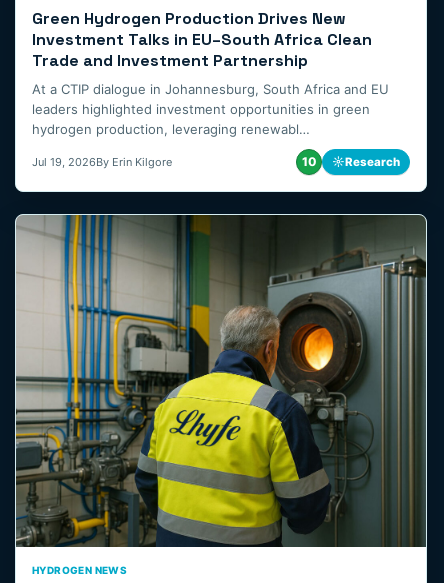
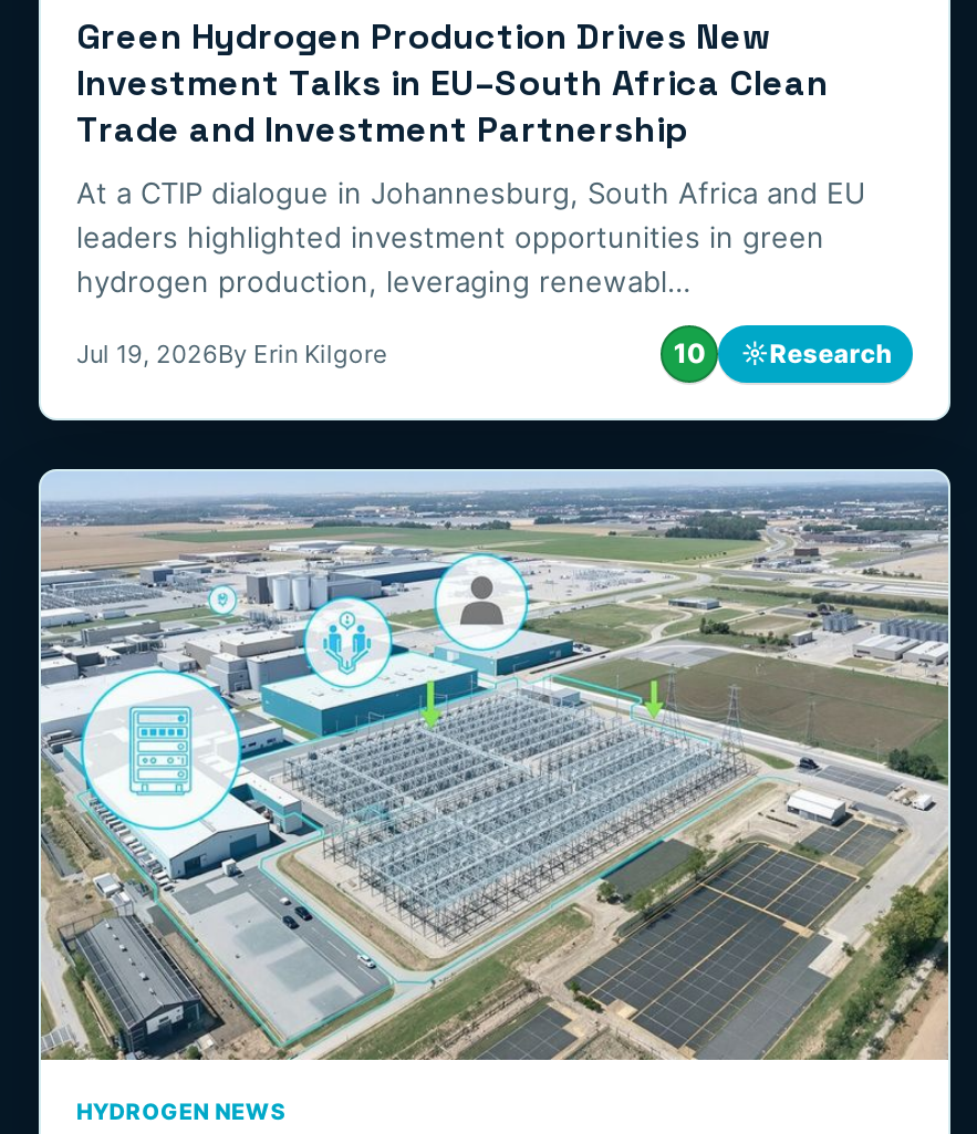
- [image]
+ [image]
